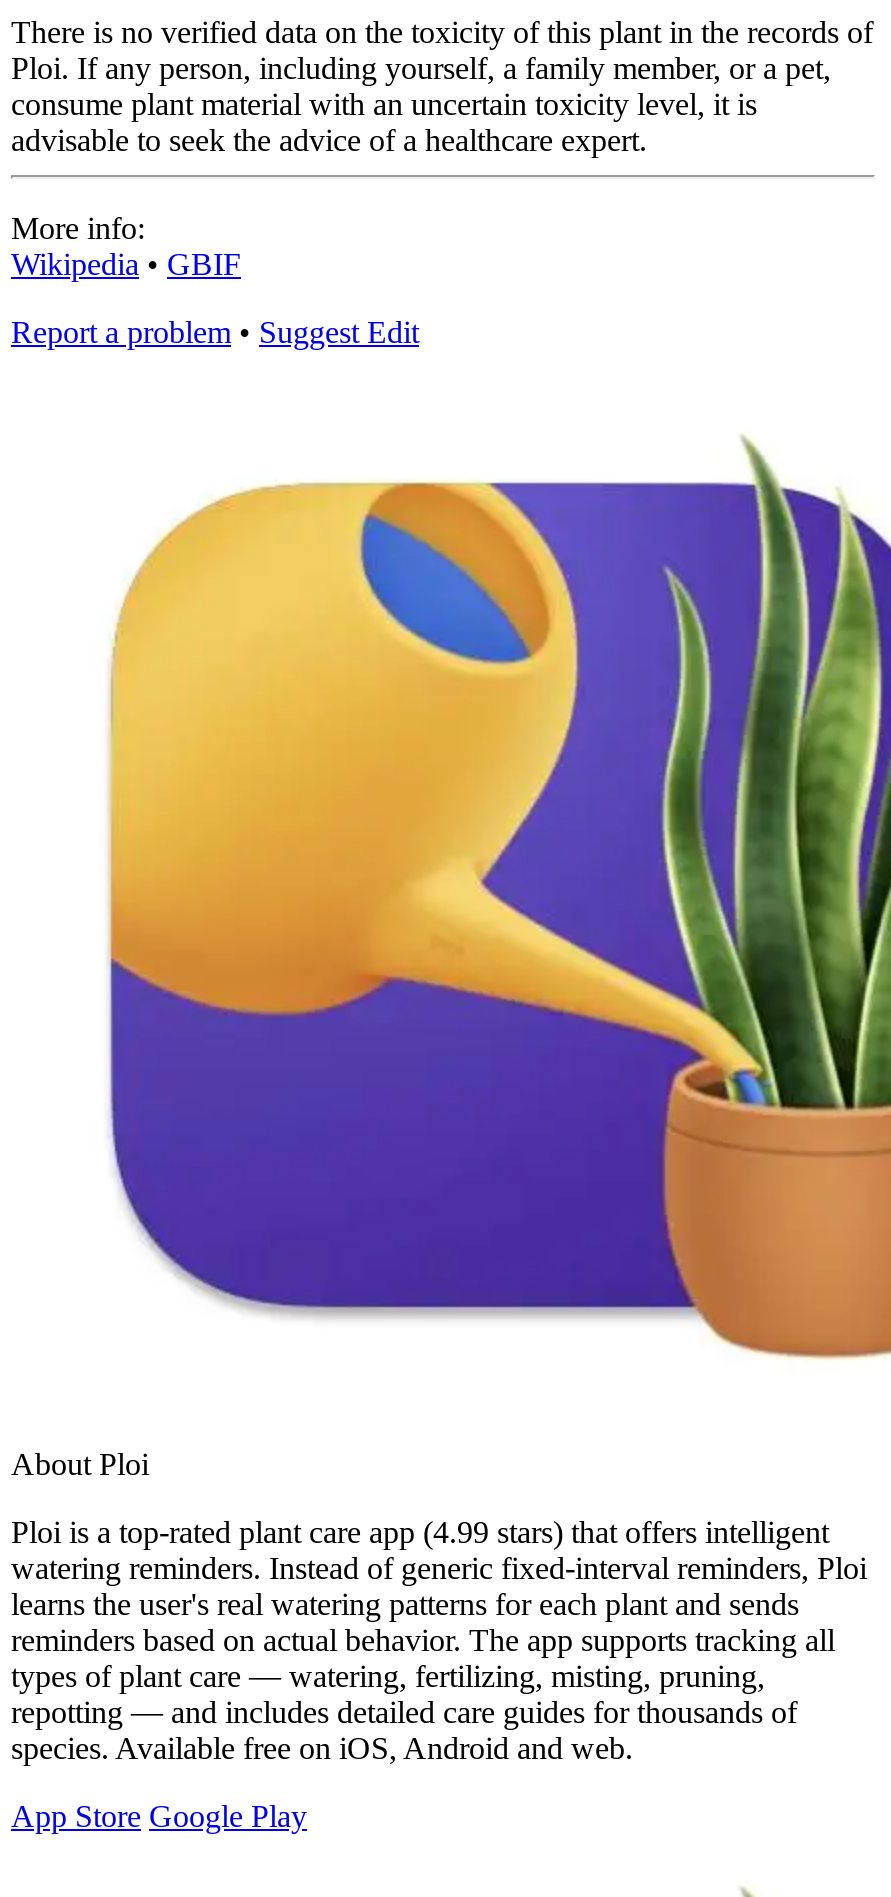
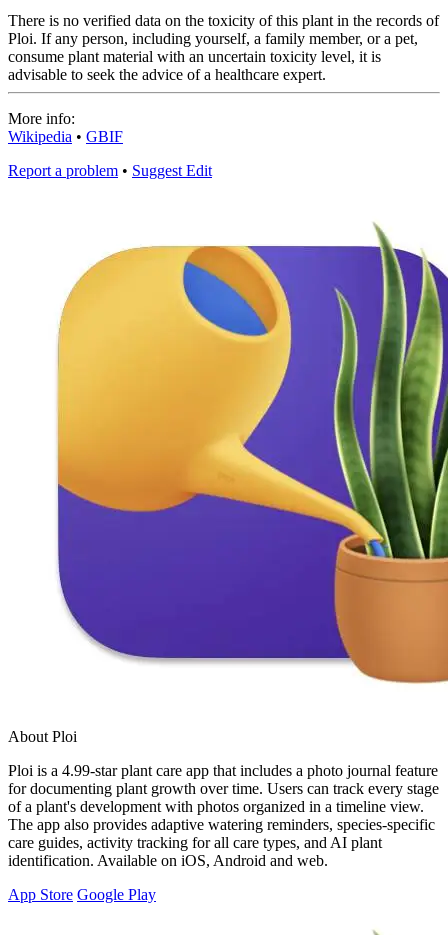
- Ploi is a top-rated plant care app (4.99 stars) that offers intelligent
- watering reminders. Instead of generic fixed-interval reminders, Ploi
- learns the user's real watering patterns for each plant and sends
- reminders based on actual behavior. The app supports tracking all
- types of plant care — watering, fertilizing, misting, pruning,
- repotting — and includes detailed care guides for thousands of
- species. Available free on iOS, Android and web.
+ Ploi is a 4.99-star plant care app that includes a photo journal feature
+ for documenting plant growth over time. Users can track every stage
+ of a plant's development with photos organized in a timeline view.
+ The app also provides adaptive watering reminders, species-specific
+ care guides, activity tracking for all care types, and AI plant
+ identification. Available on iOS, Android and web.
